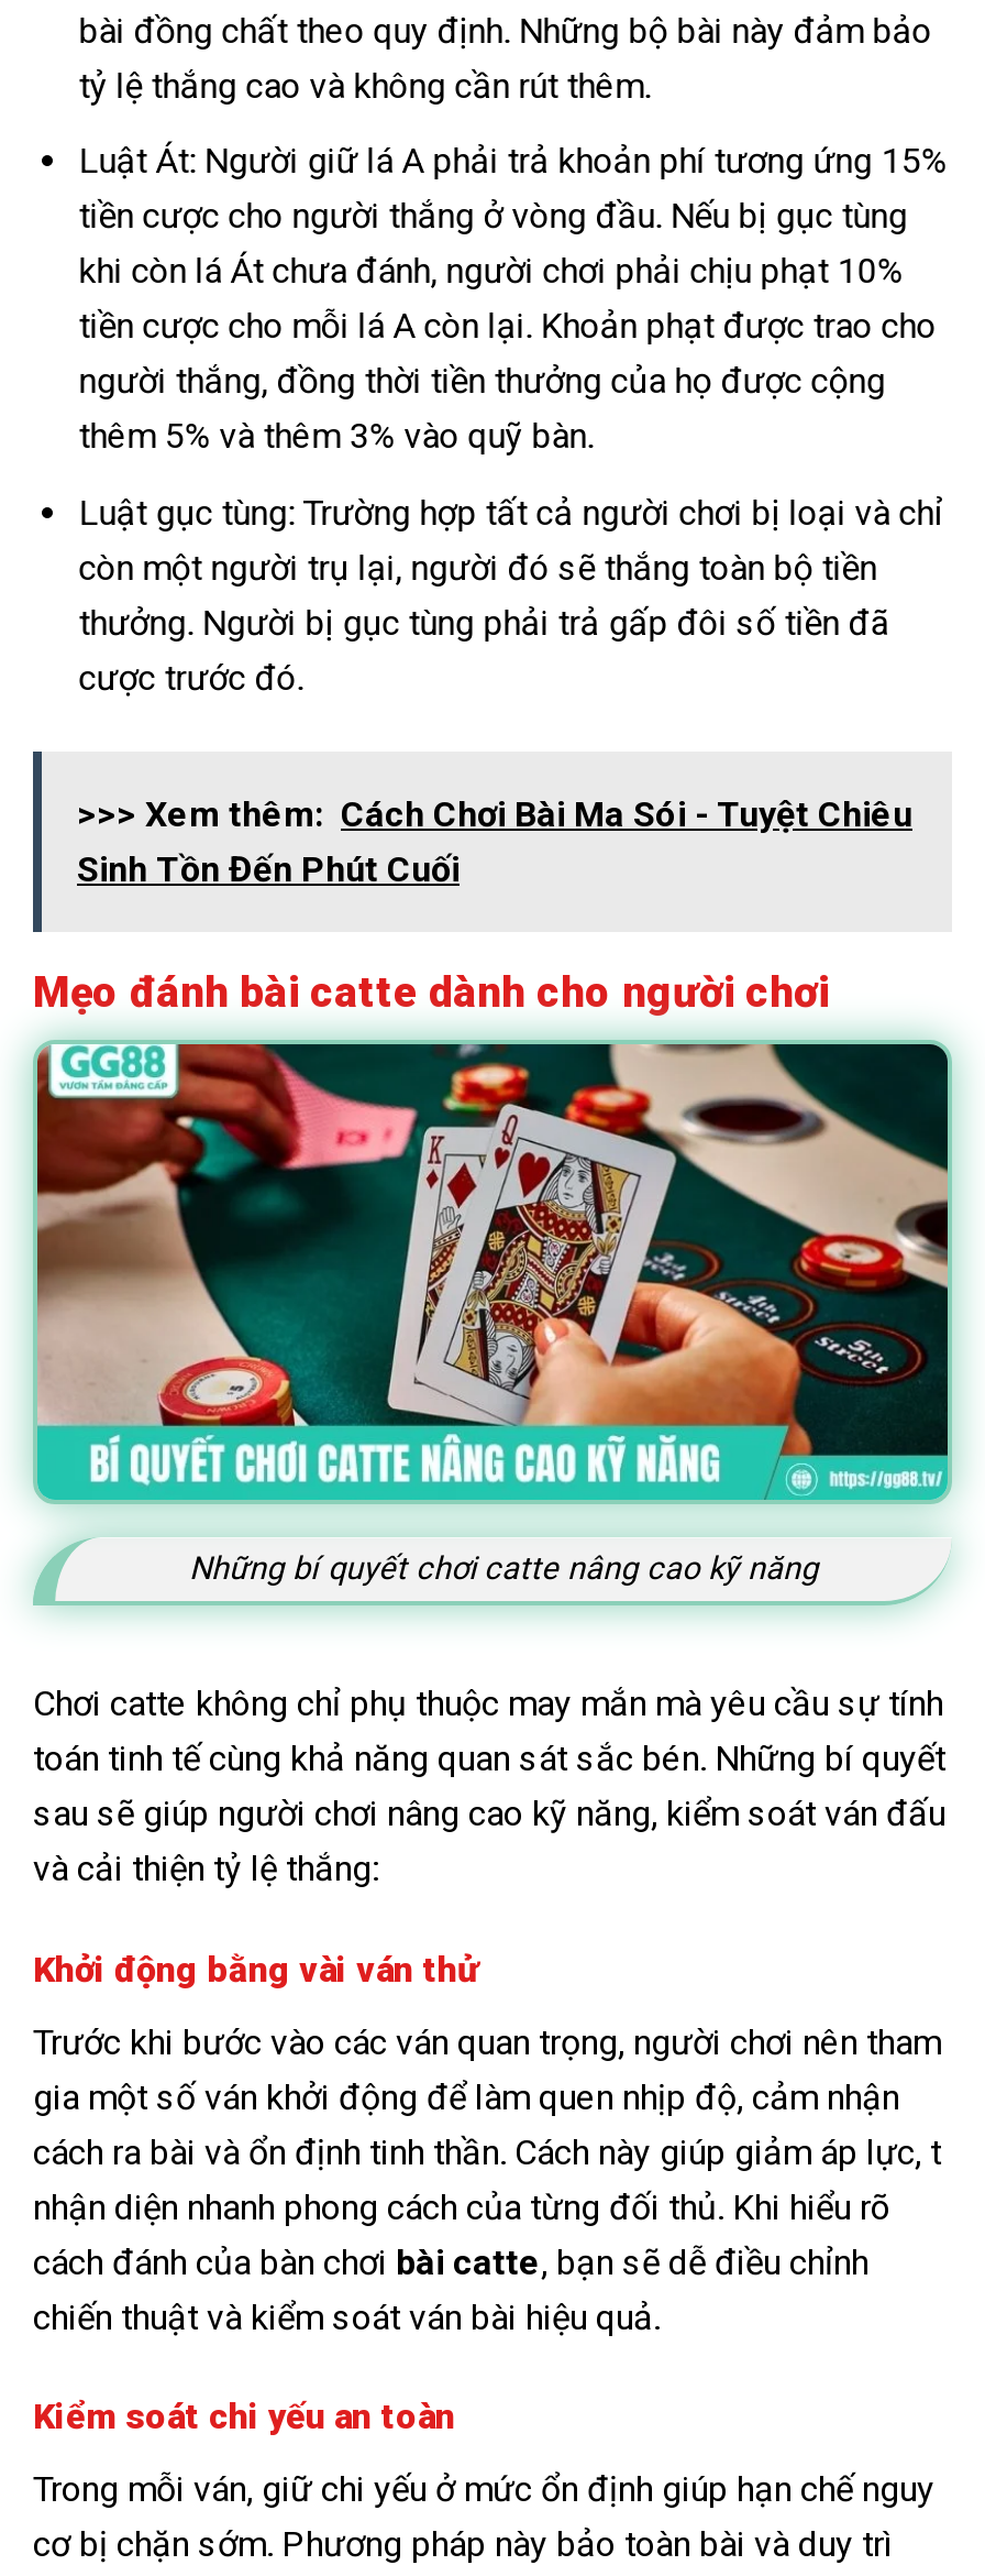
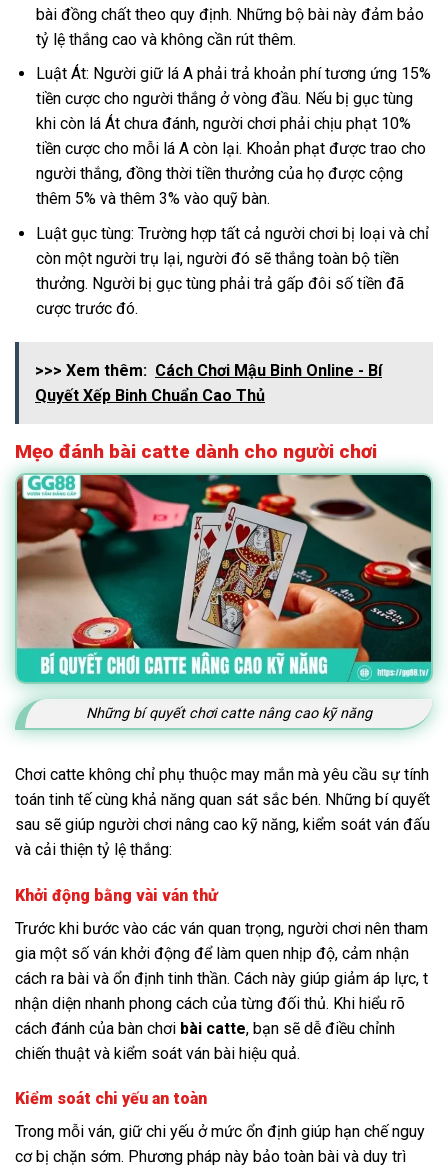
- >>> Xem thêm: Cách Chơi Bài Ma Sói - Tuyệt Chiêu
- Sinh Tồn Đến Phút Cuối
+ >>> Xem thêm: Cách Chơi Mậu Binh Online - Bí
+ Quyết Xếp Binh Chuẩn Cao Thủ
